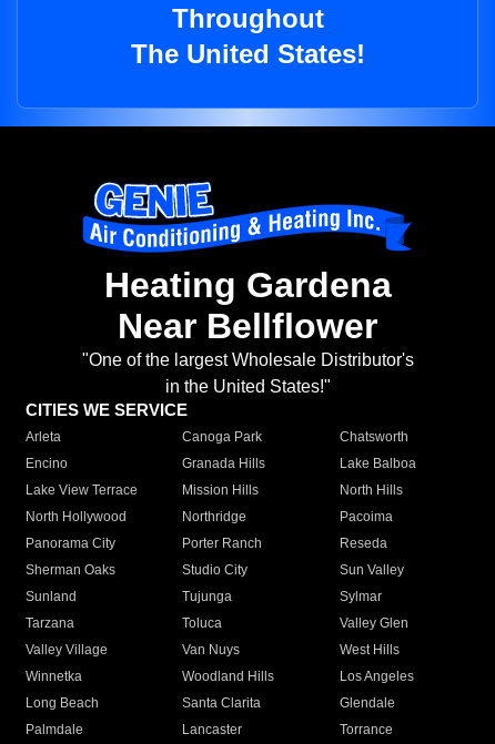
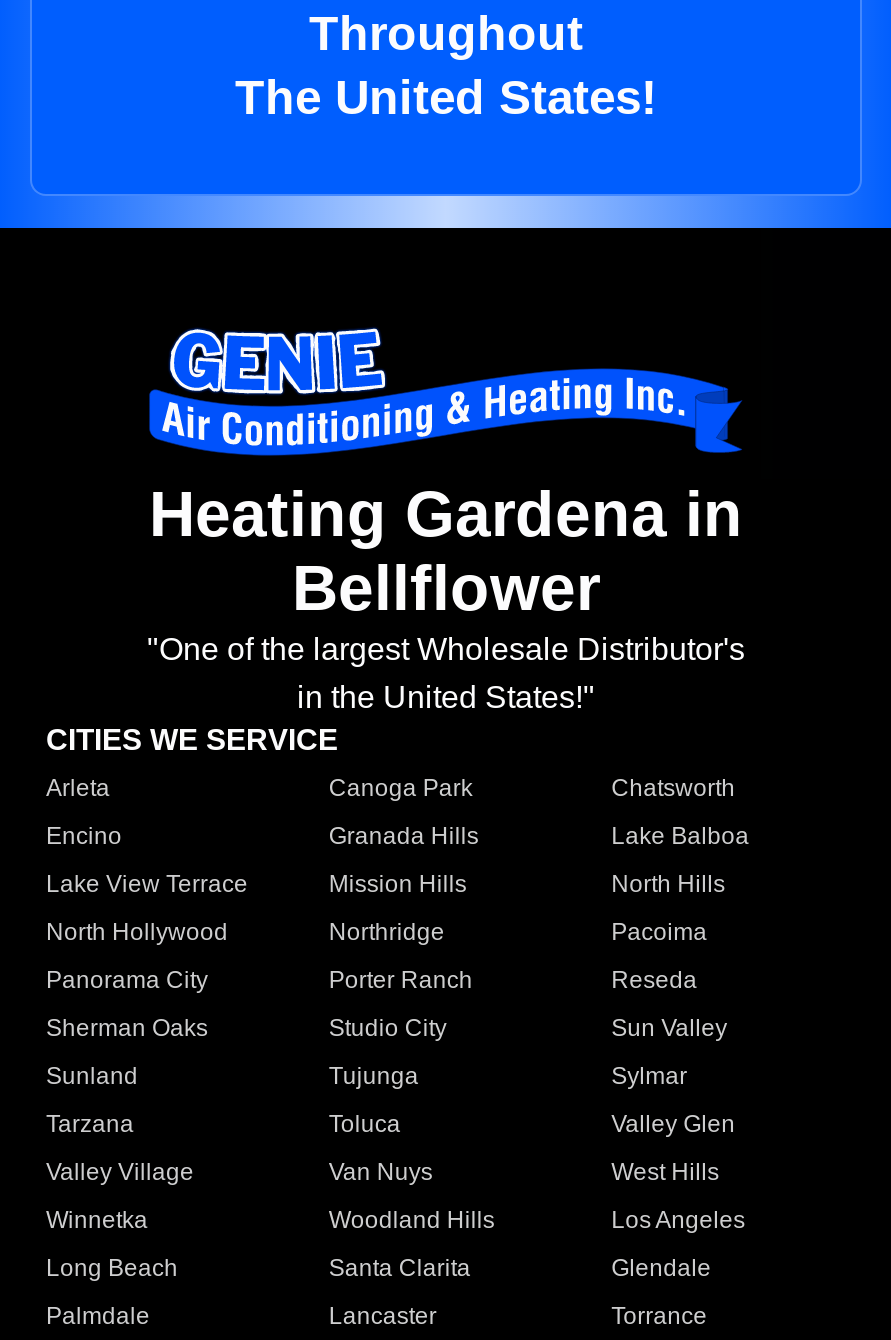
- Heating Gardena
- Near Bellflower
+ Heating Gardena in
+ Bellflower
